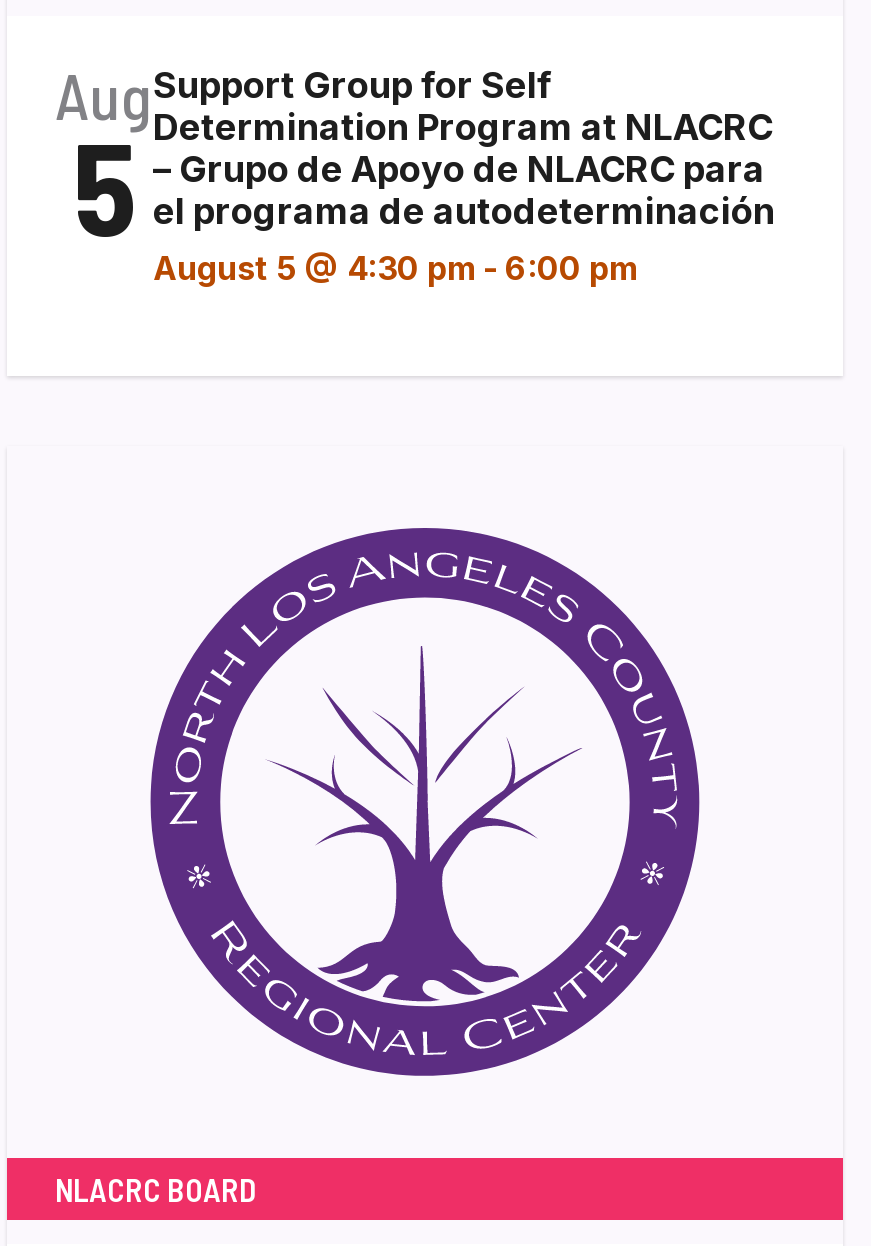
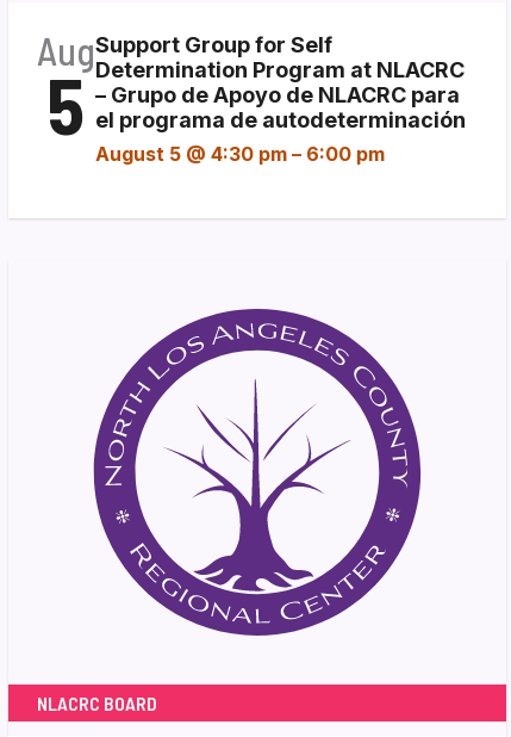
- August 5 @ 4:30 pm - 6:00 pm
+ August 5 @ 4:30 pm – 6:00 pm
